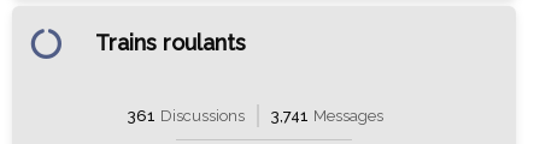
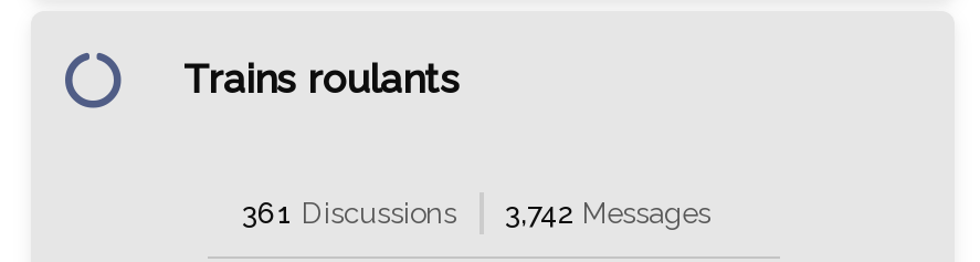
- 361 Discussions 3,741 Messages
+ 361 Discussions 3,742 Messages
